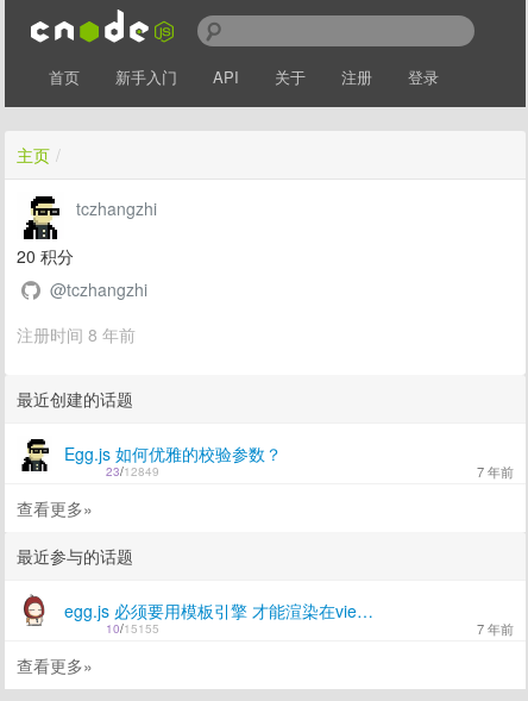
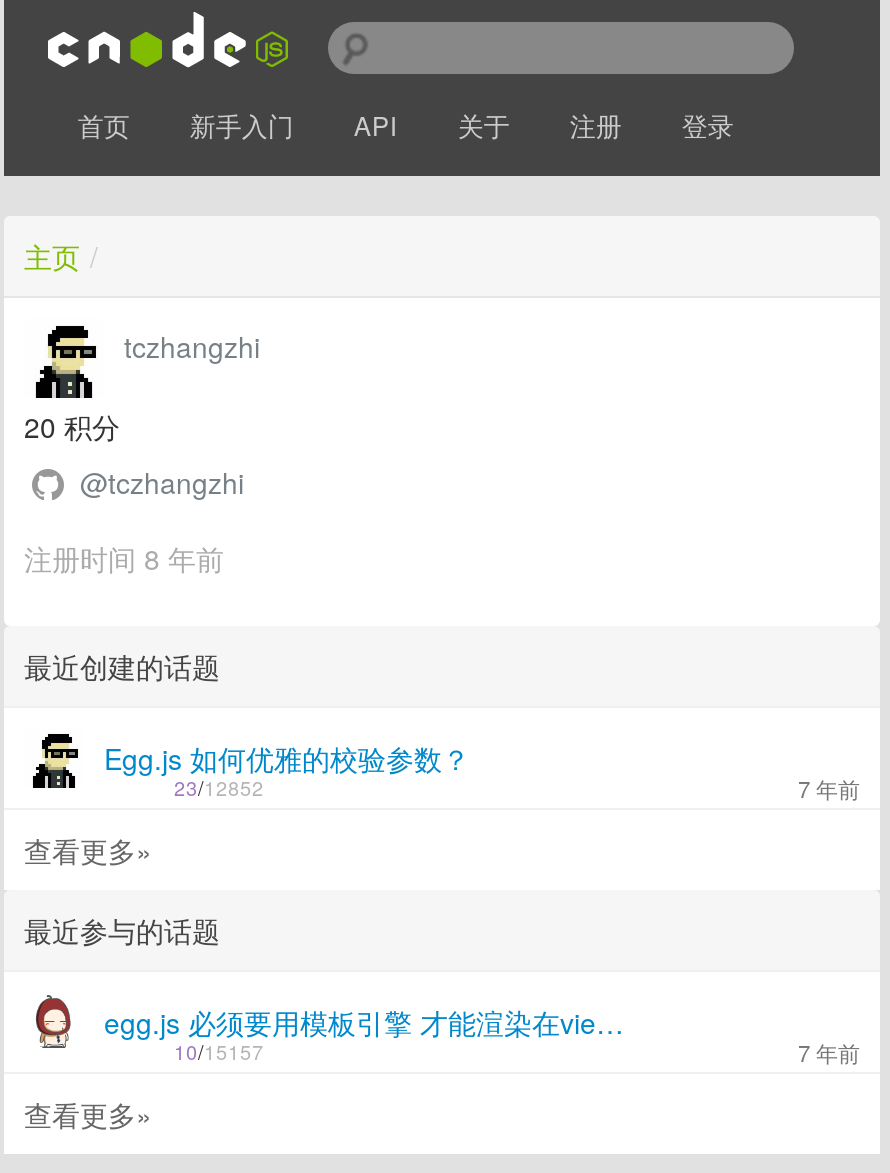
- 23 /12849
+ 23 /12852

- 10 /15155
+ 10 /15157
